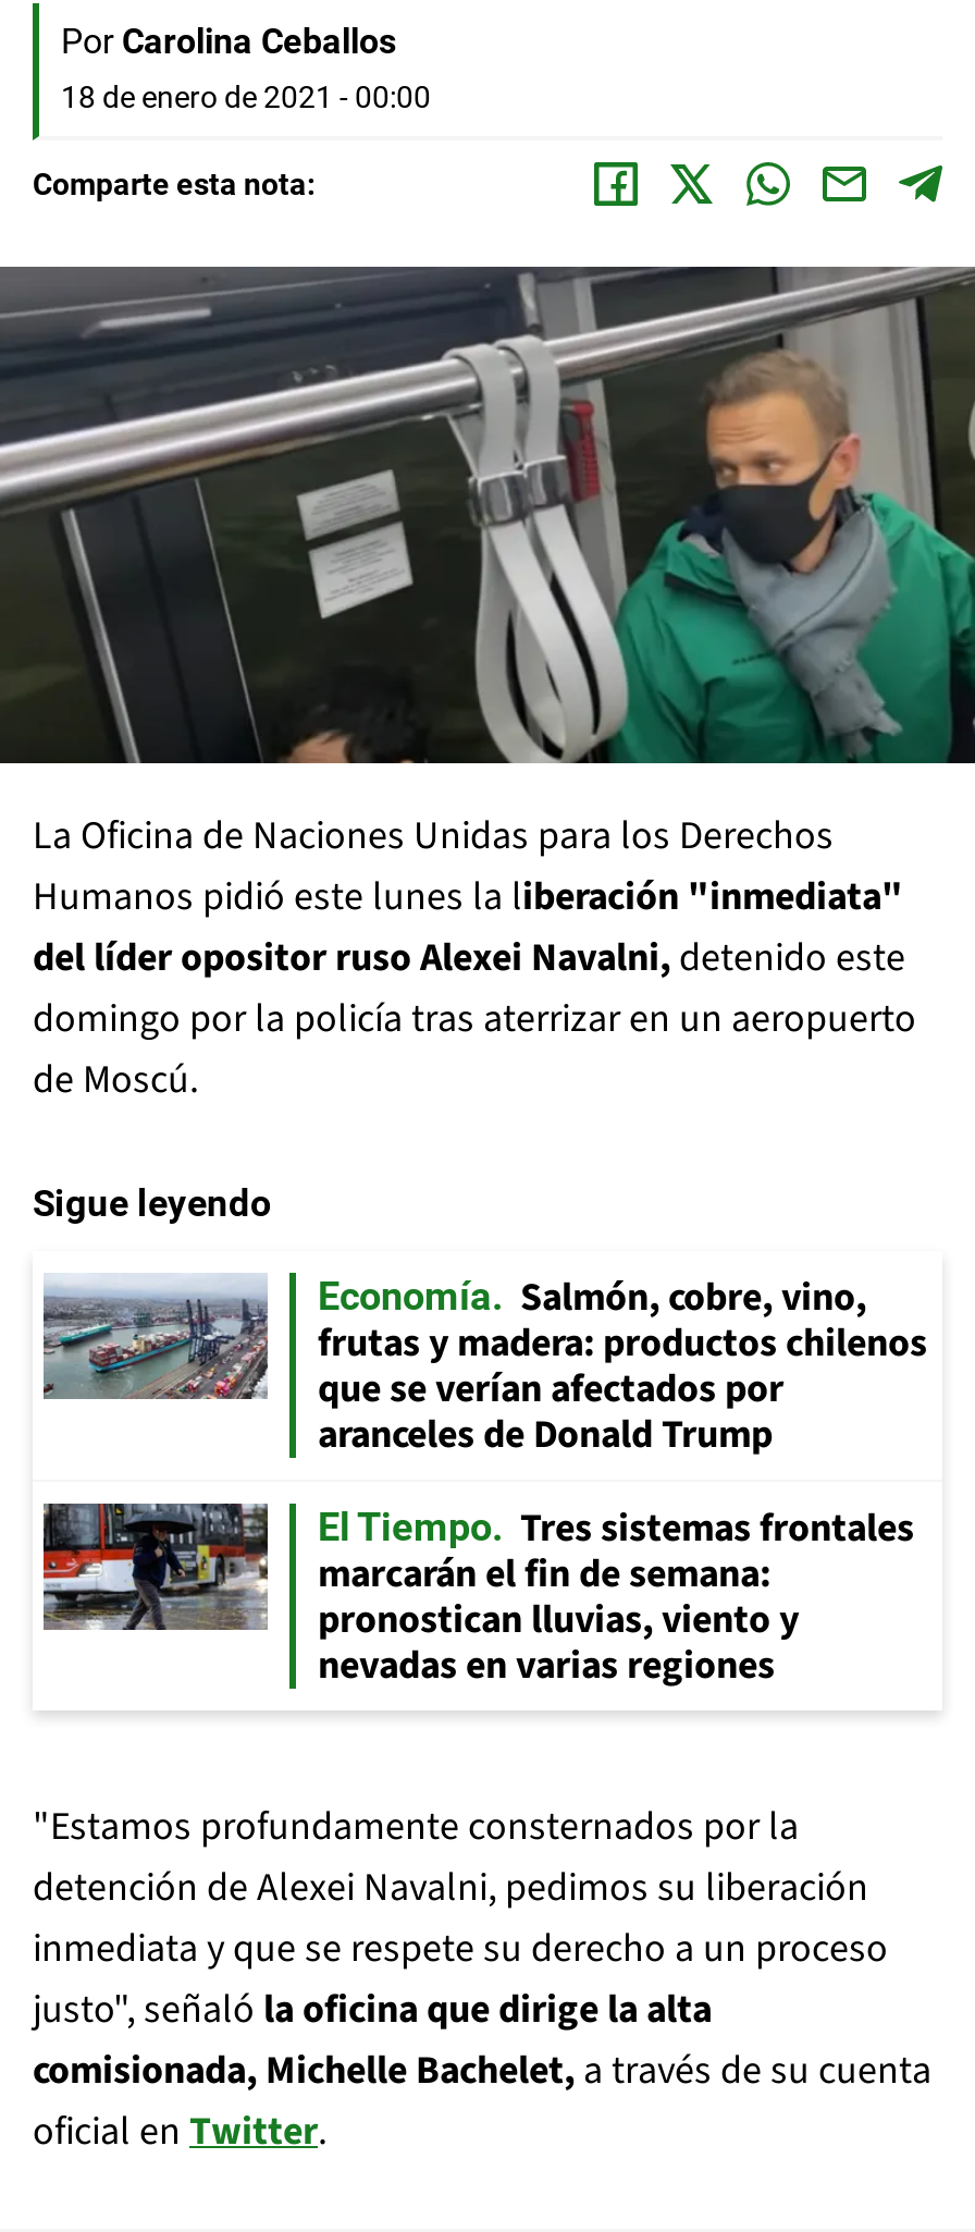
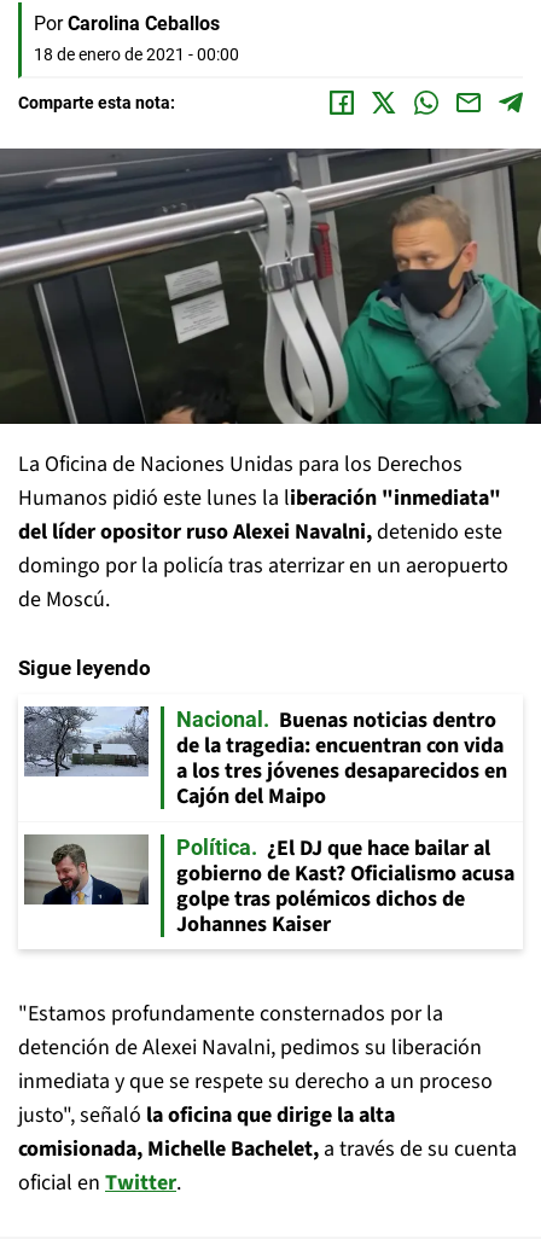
- [image]
- Economía
- Salmón, cobre, vino,
- frutas y madera: productos chilenos
- que se verían afectados por
- aranceles de Donald Trump
+ [image]
+ Nacional
+ Buenas noticias dentro
+ de la tragedia: encuentran con vida
+ a los tres jóvenes desaparecidos en
+ Cajón del Maipo

- [image]
- El Tiempo
- Tres sistemas frontales
- marcarán el fin de semana:
- pronostican lluvias, viento y
- nevadas en varias regiones
+ [image]
+ Política
+ ¿El DJ que hace bailar al
+ gobierno de Kast? Oficialismo acusa
+ golpe tras polémicos dichos de
+ Johannes Kaiser
